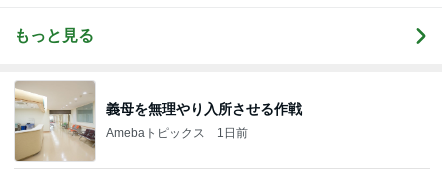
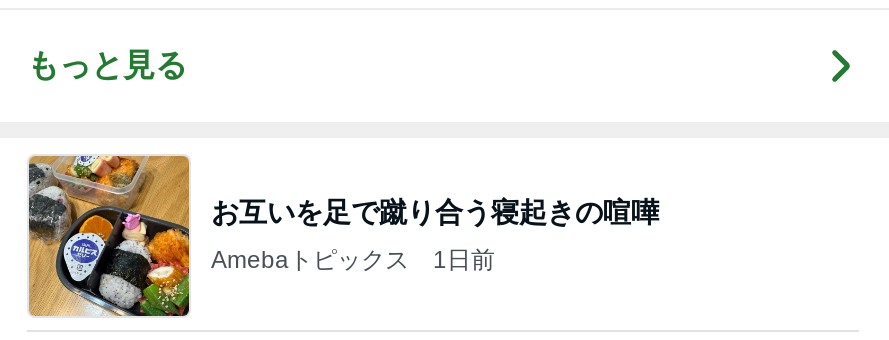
- [image]
- 義母を無理やり入所させる作戦
+ [image]
+ お互いを足で蹴り合う寝起きの喧嘩
